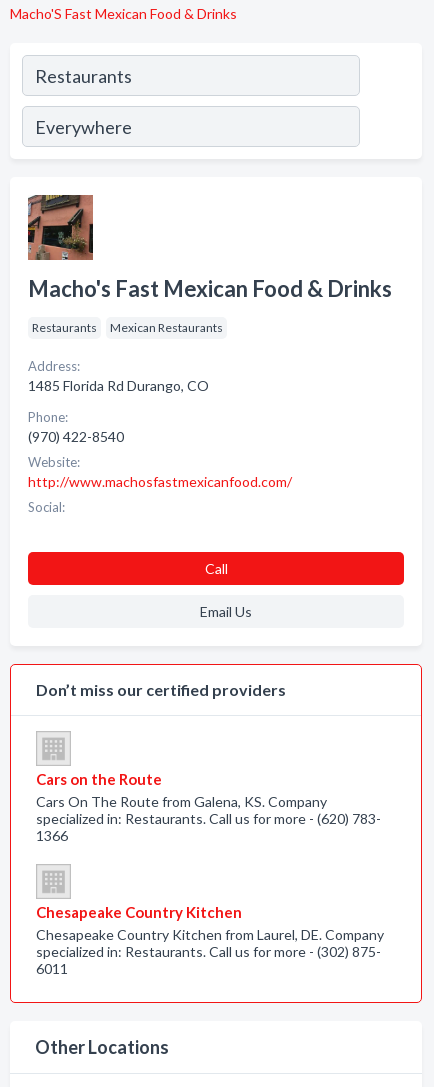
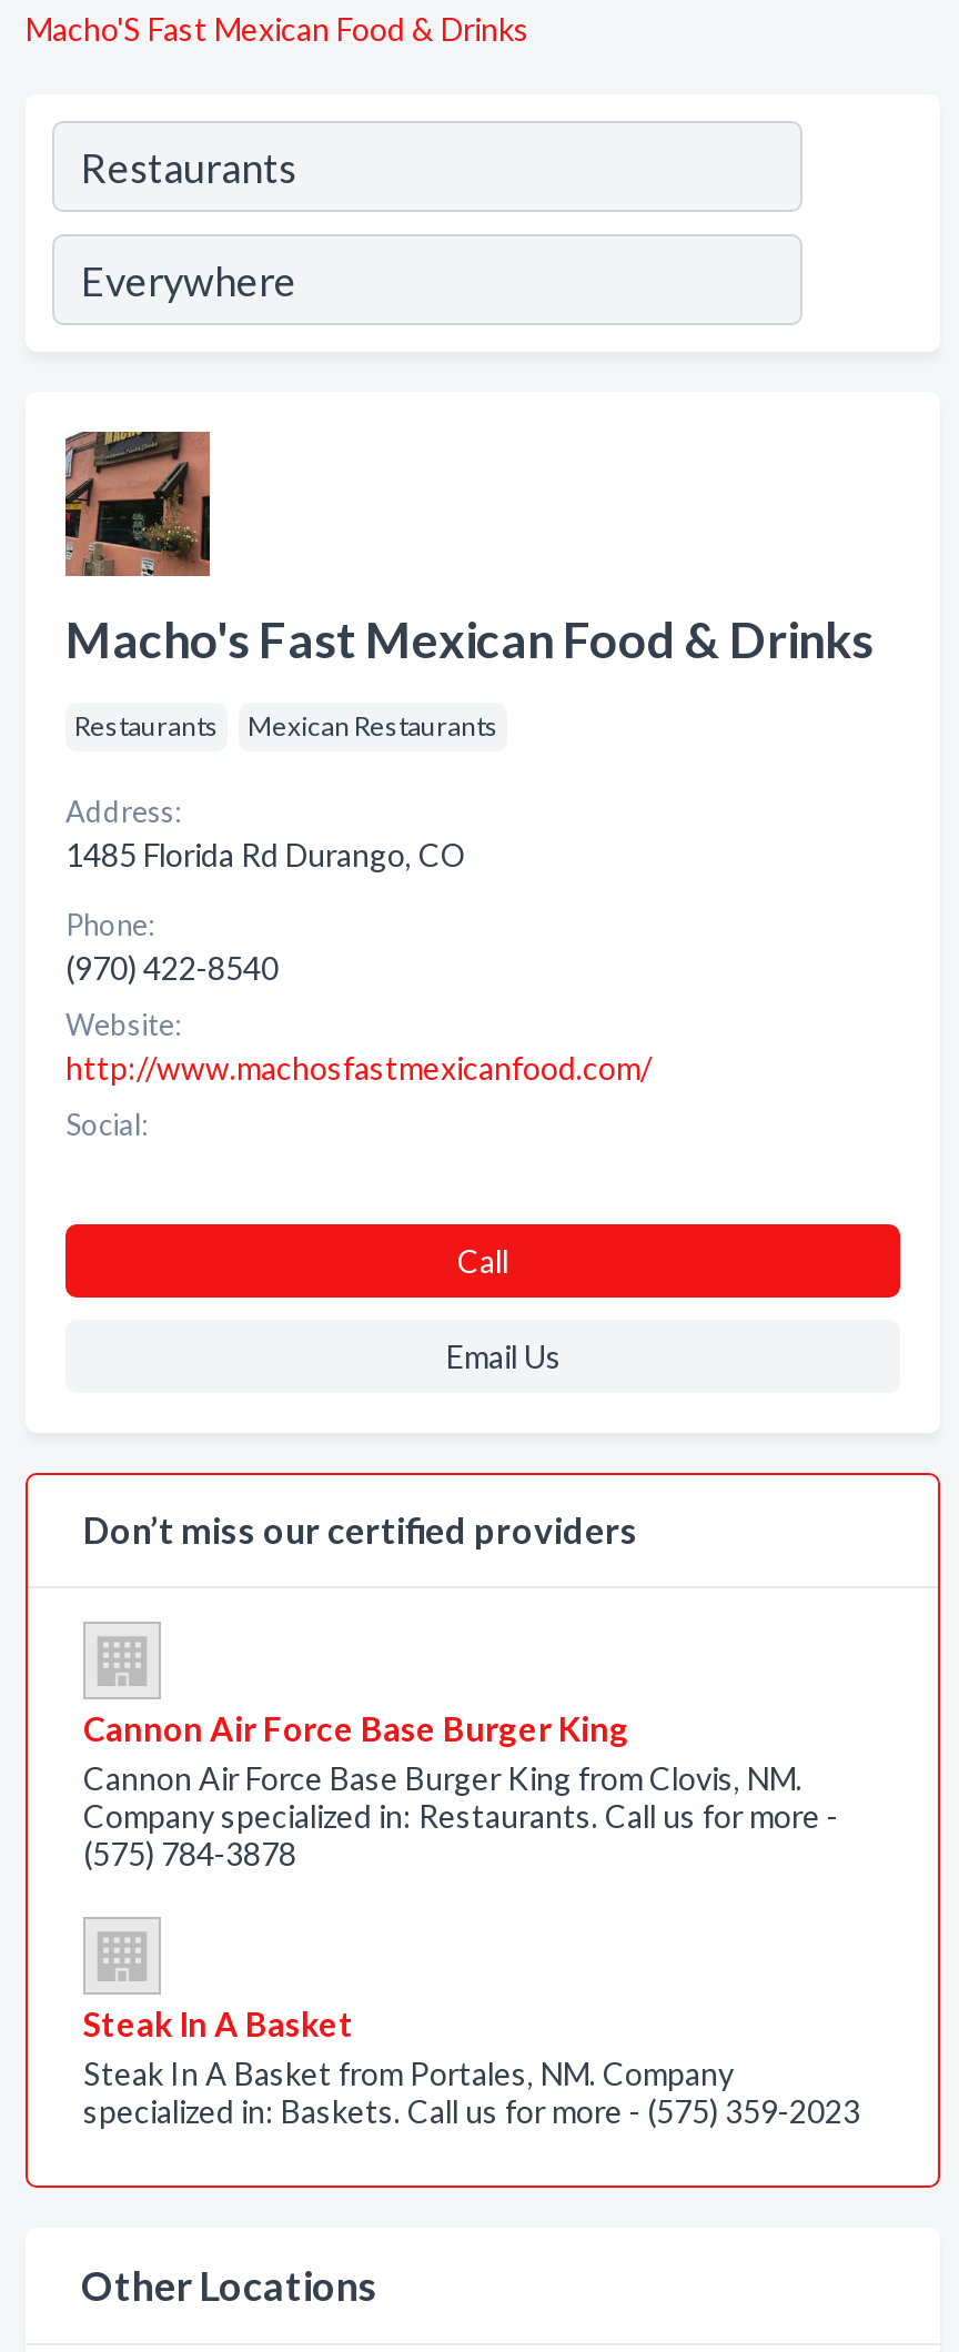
- Cars on the Route
- Cars On The Route from Galena, KS. Company
- specialized in: Restaurants. Call us for more - (620) 783-
- 1366
+ Cannon Air Force Base Burger King
+ Cannon Air Force Base Burger King from Clovis, NM.
+ Company specialized in: Restaurants. Call us for more -
+ (575) 784-3878

- Chesapeake Country Kitchen
- Chesapeake Country Kitchen from Laurel, DE. Company
- specialized in: Restaurants. Call us for more - (302) 875-
- 6011
+ Steak In A Basket
+ Steak In A Basket from Portales, NM. Company
+ specialized in: Baskets. Call us for more - (575) 359-2023
